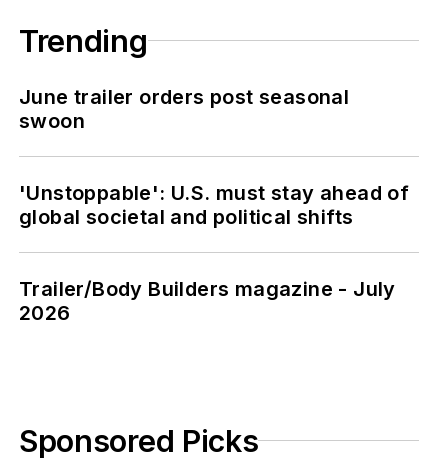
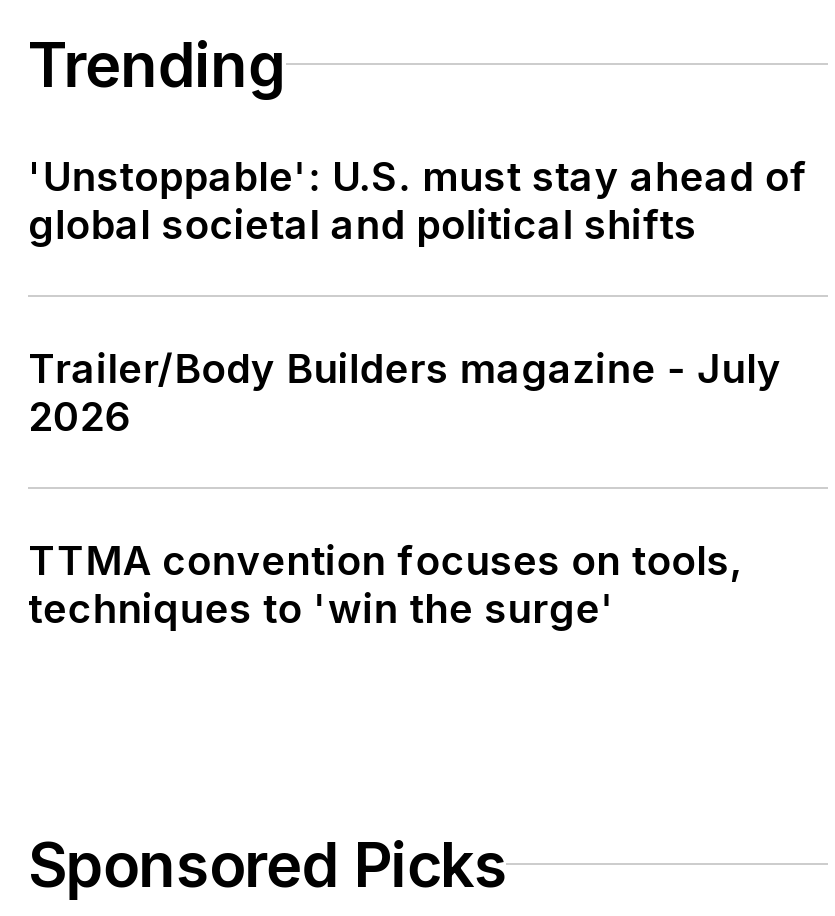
- June trailer orders post seasonal
- swoon

moved up: 'Unstoppable': U.S. must stay ahead of | global societal and political shifts | Trailer/Body Builders magazine - July | 2026

+ TTMA convention focuses on tools,
+ techniques to 'win the surge'
